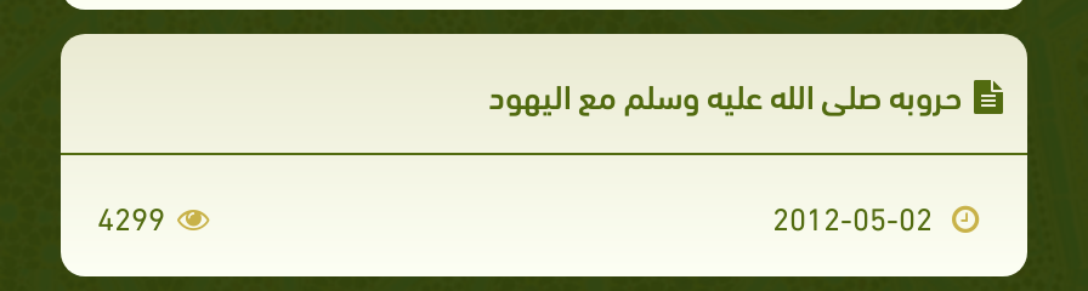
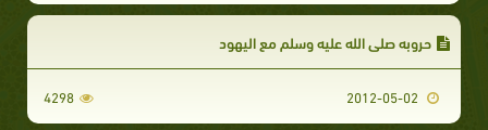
- 4299
+ 4298
